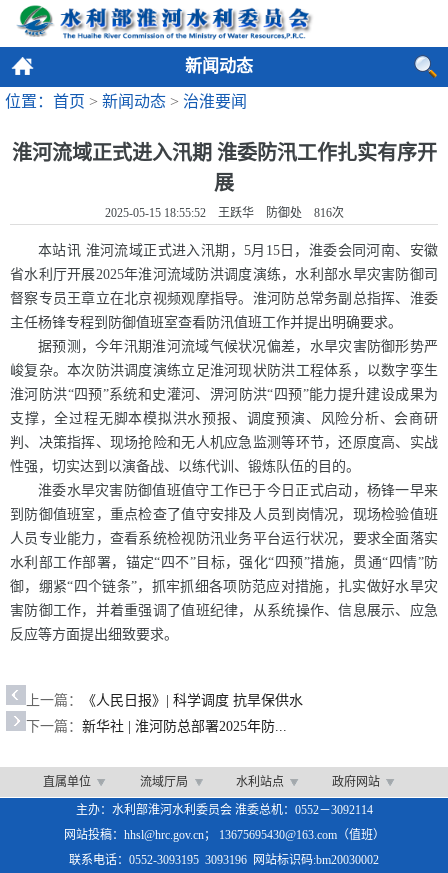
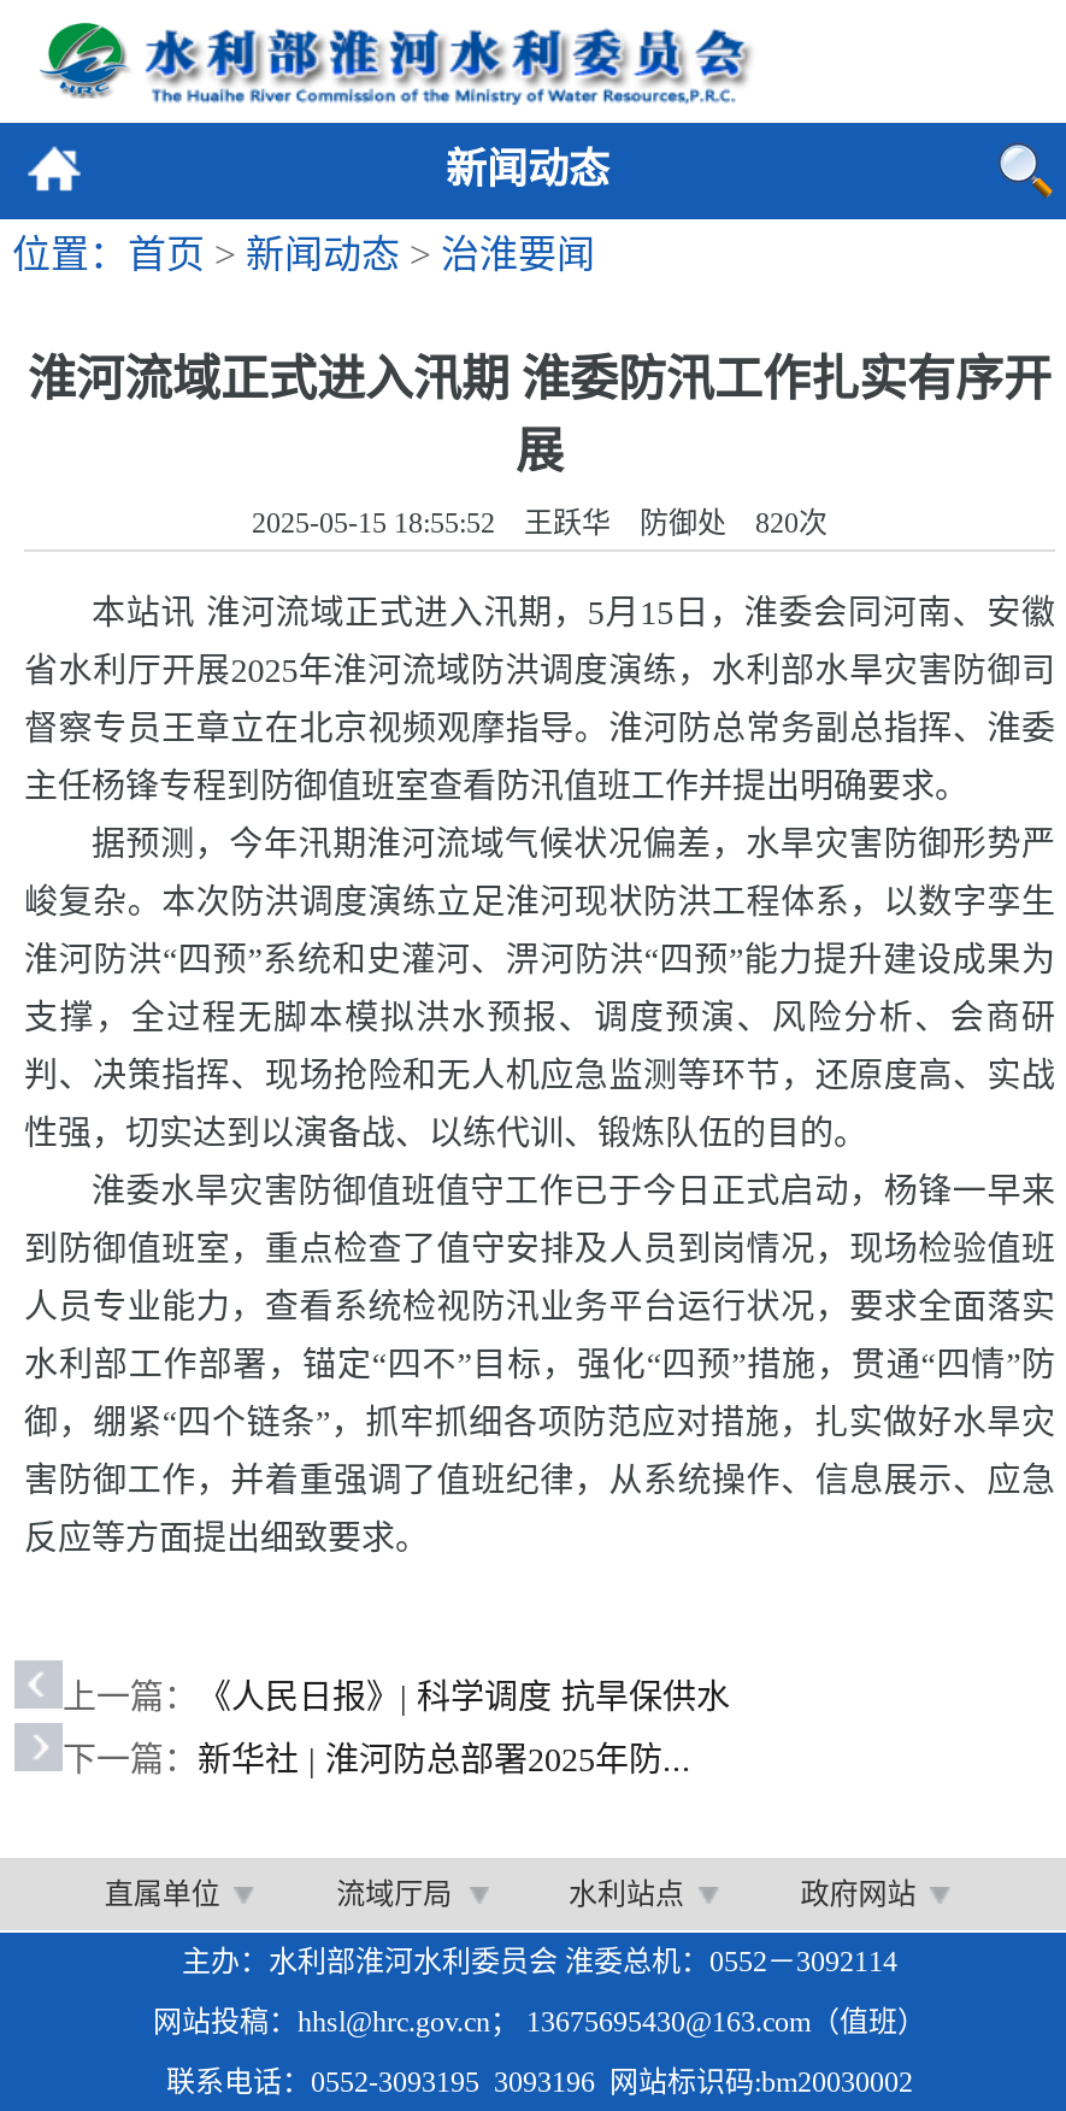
- 2025-05-15 18:55:52 王跃华 防御处816次
+ 2025-05-15 18:55:52 王跃华 防御处820次
